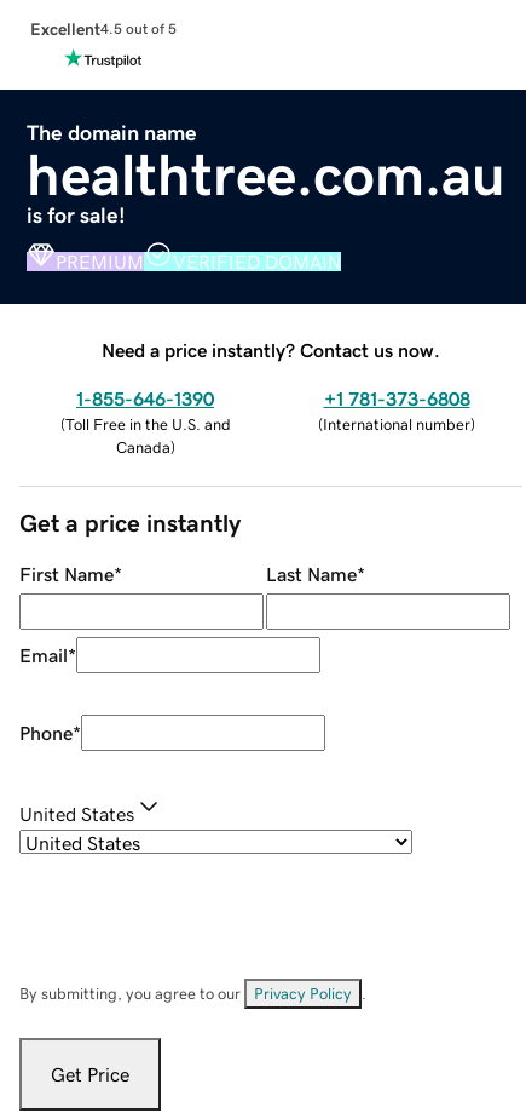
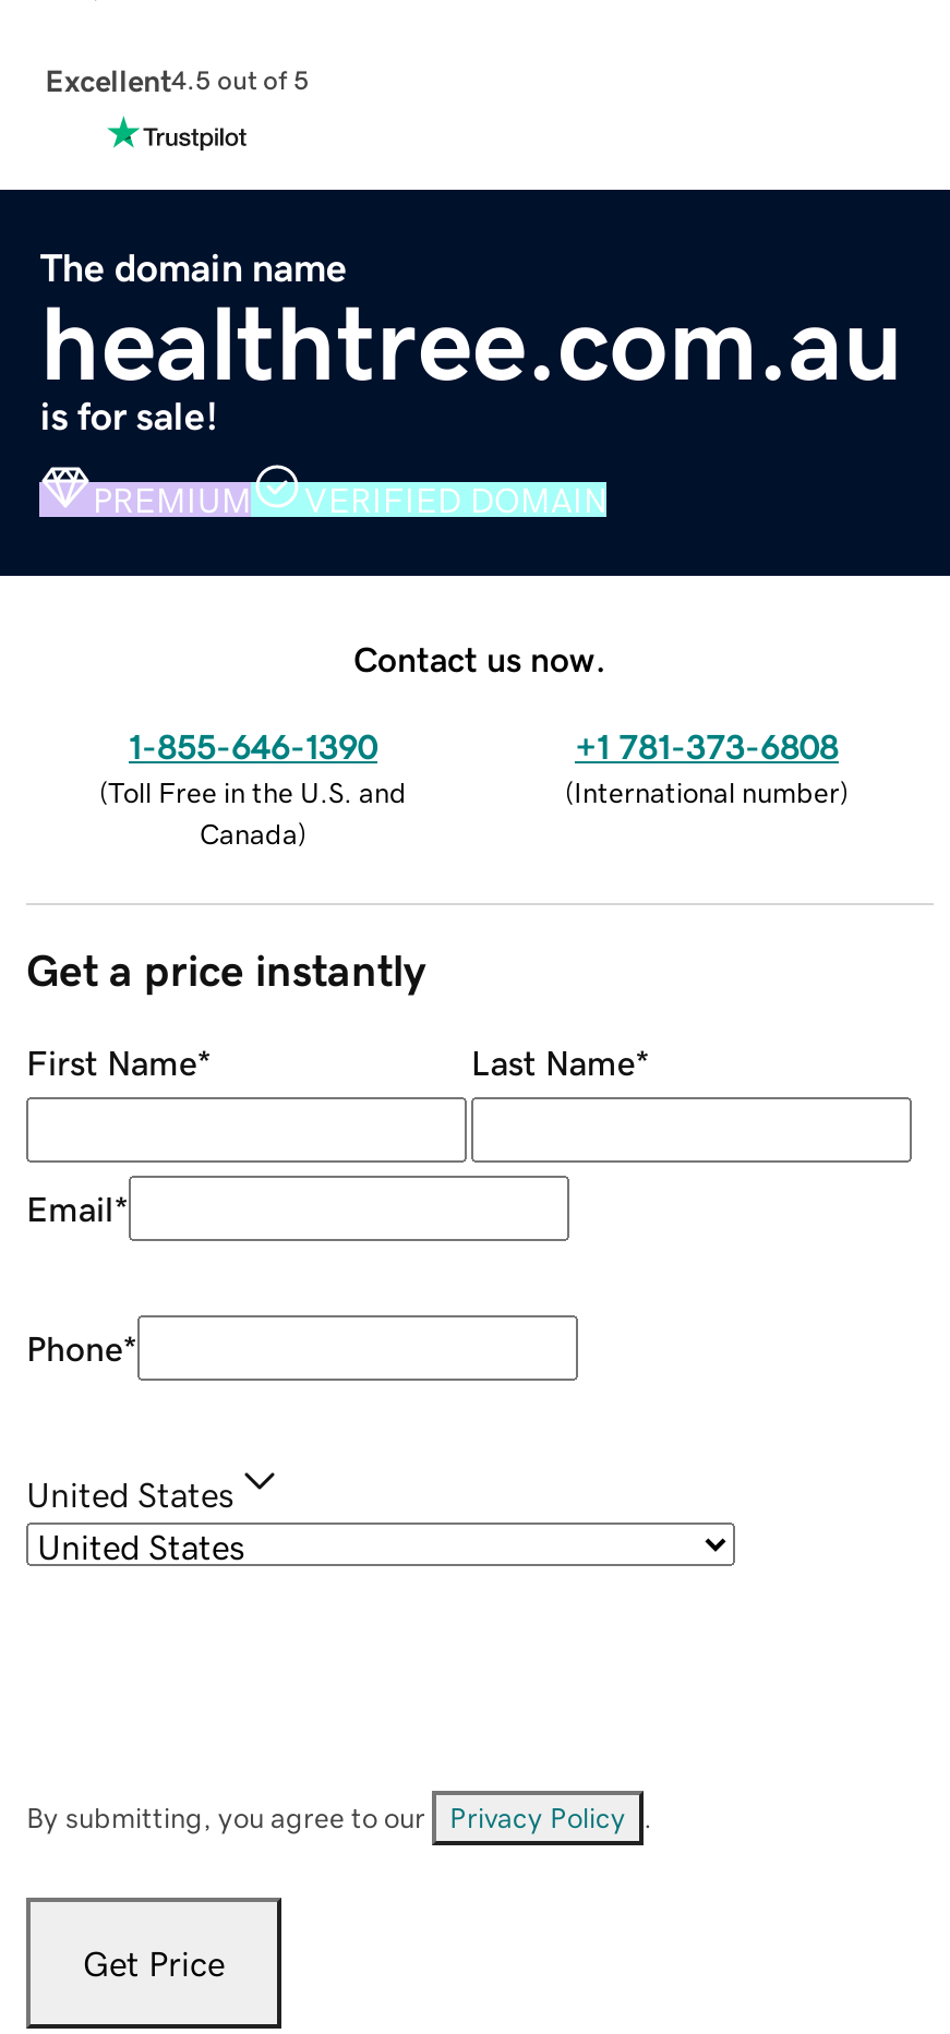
- Need a price instantly? Contact us now.
+ Contact us now.
